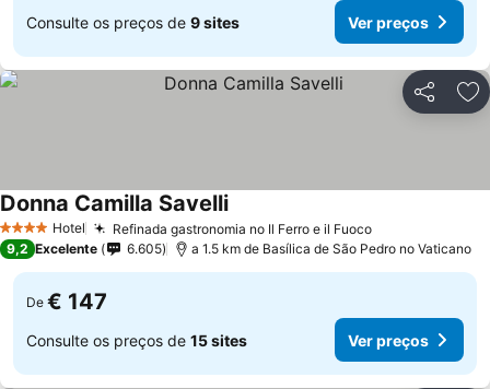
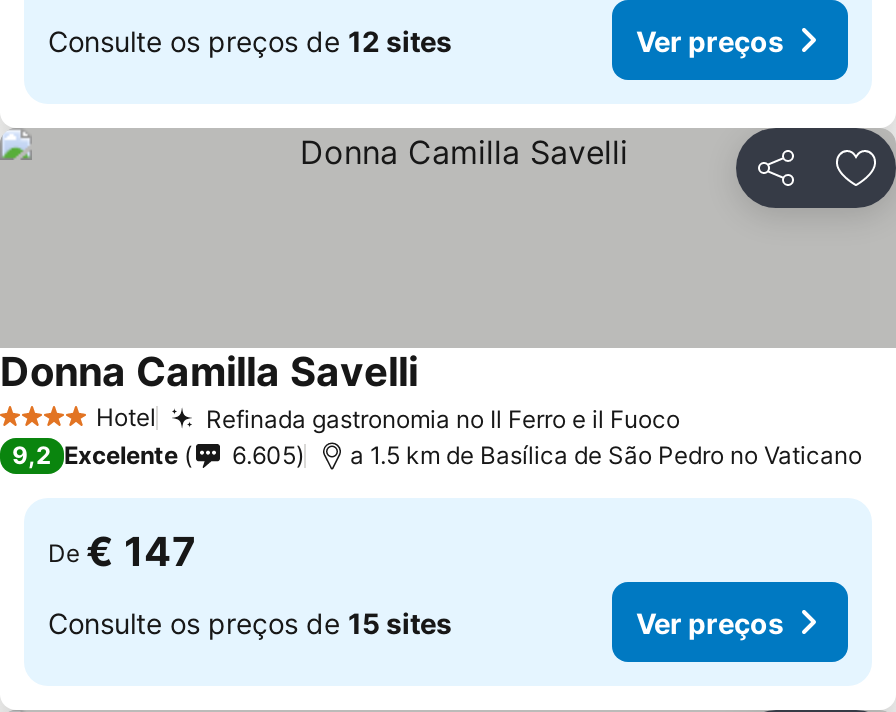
- Consulte os preços de 9 sites
+ Consulte os preços de 12 sites
